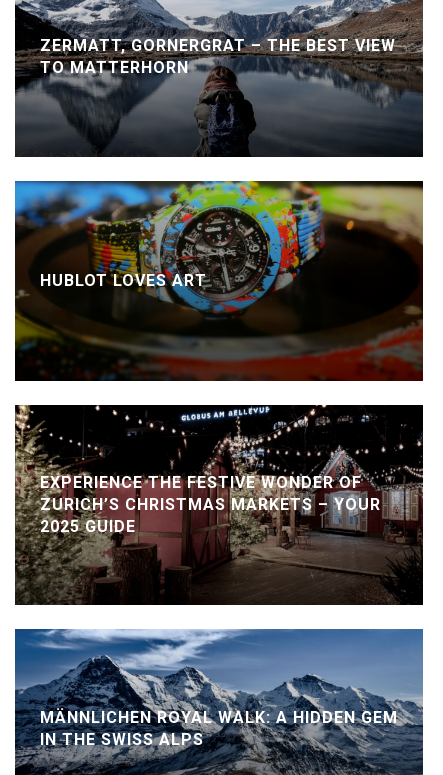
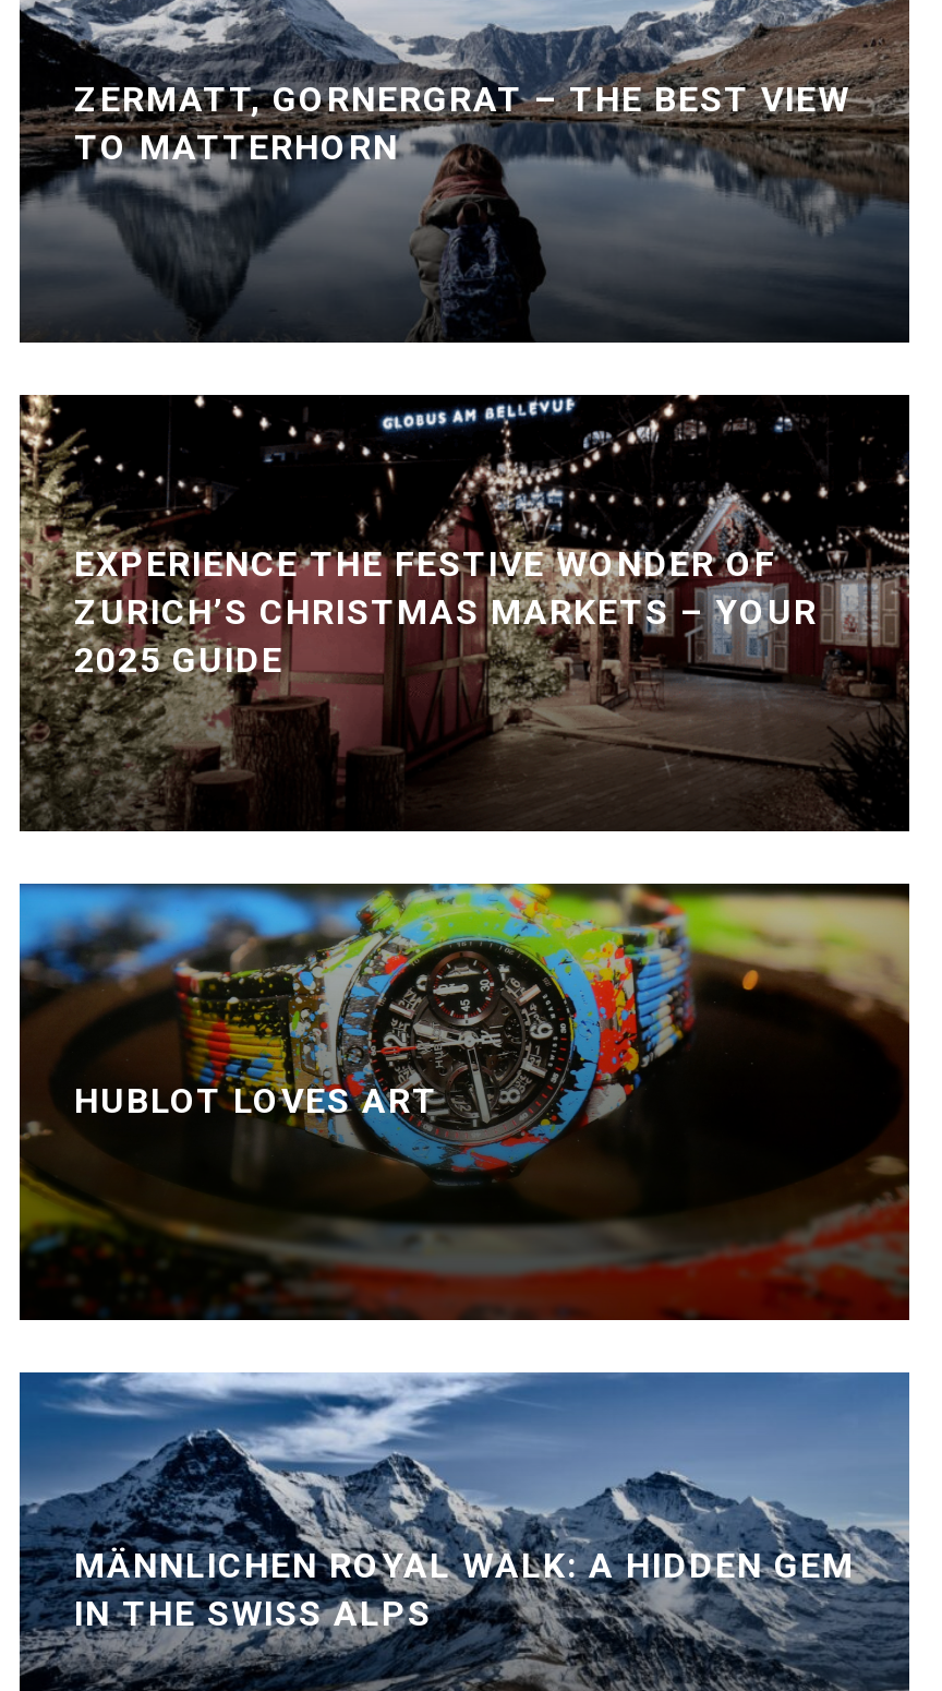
moved down: [image] | HUBLOT LOVES ART

moved up: [image] | EXPERIENCE THE FESTIVE WONDER OF | ZURICH’S CHRISTMAS MARKETS – YOUR | 2025 GUIDE
